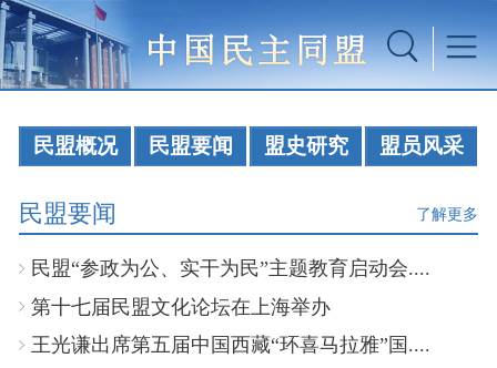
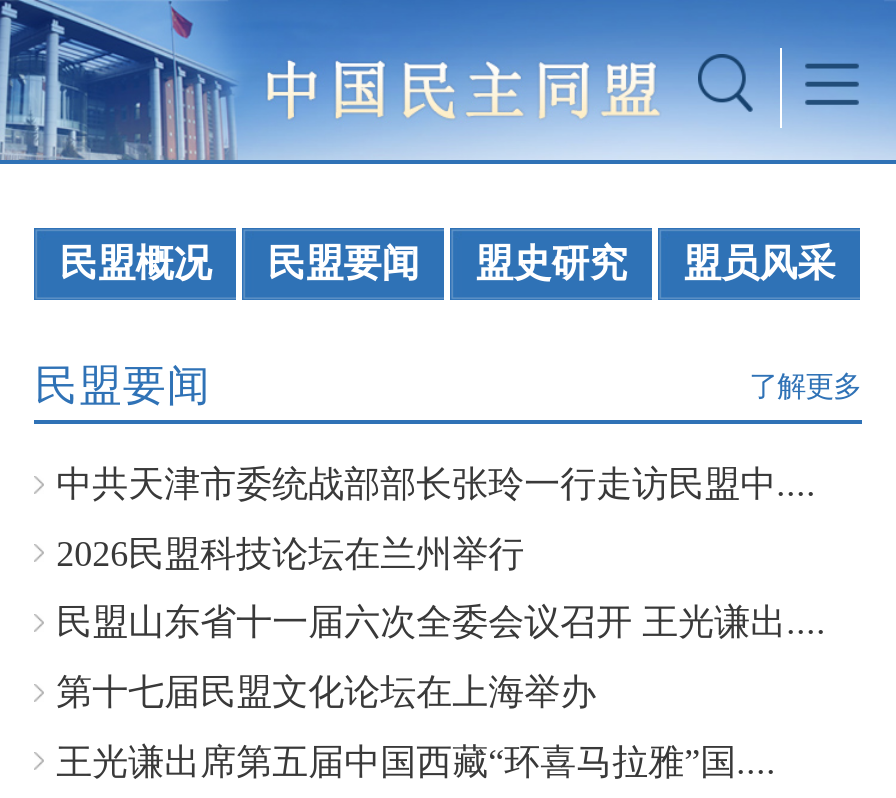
- 民盟“参政为公、实干为民”主题教育启动会....
+ 中共天津市委统战部部长张玲一行走访民盟中....
+ 2026民盟科技论坛在兰州举行
+ 民盟山东省十一届六次全委会议召开 王光谦出....
